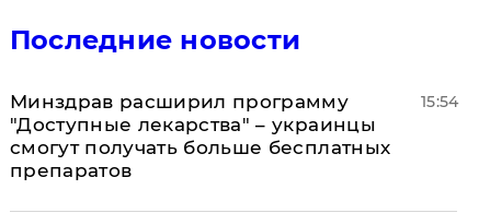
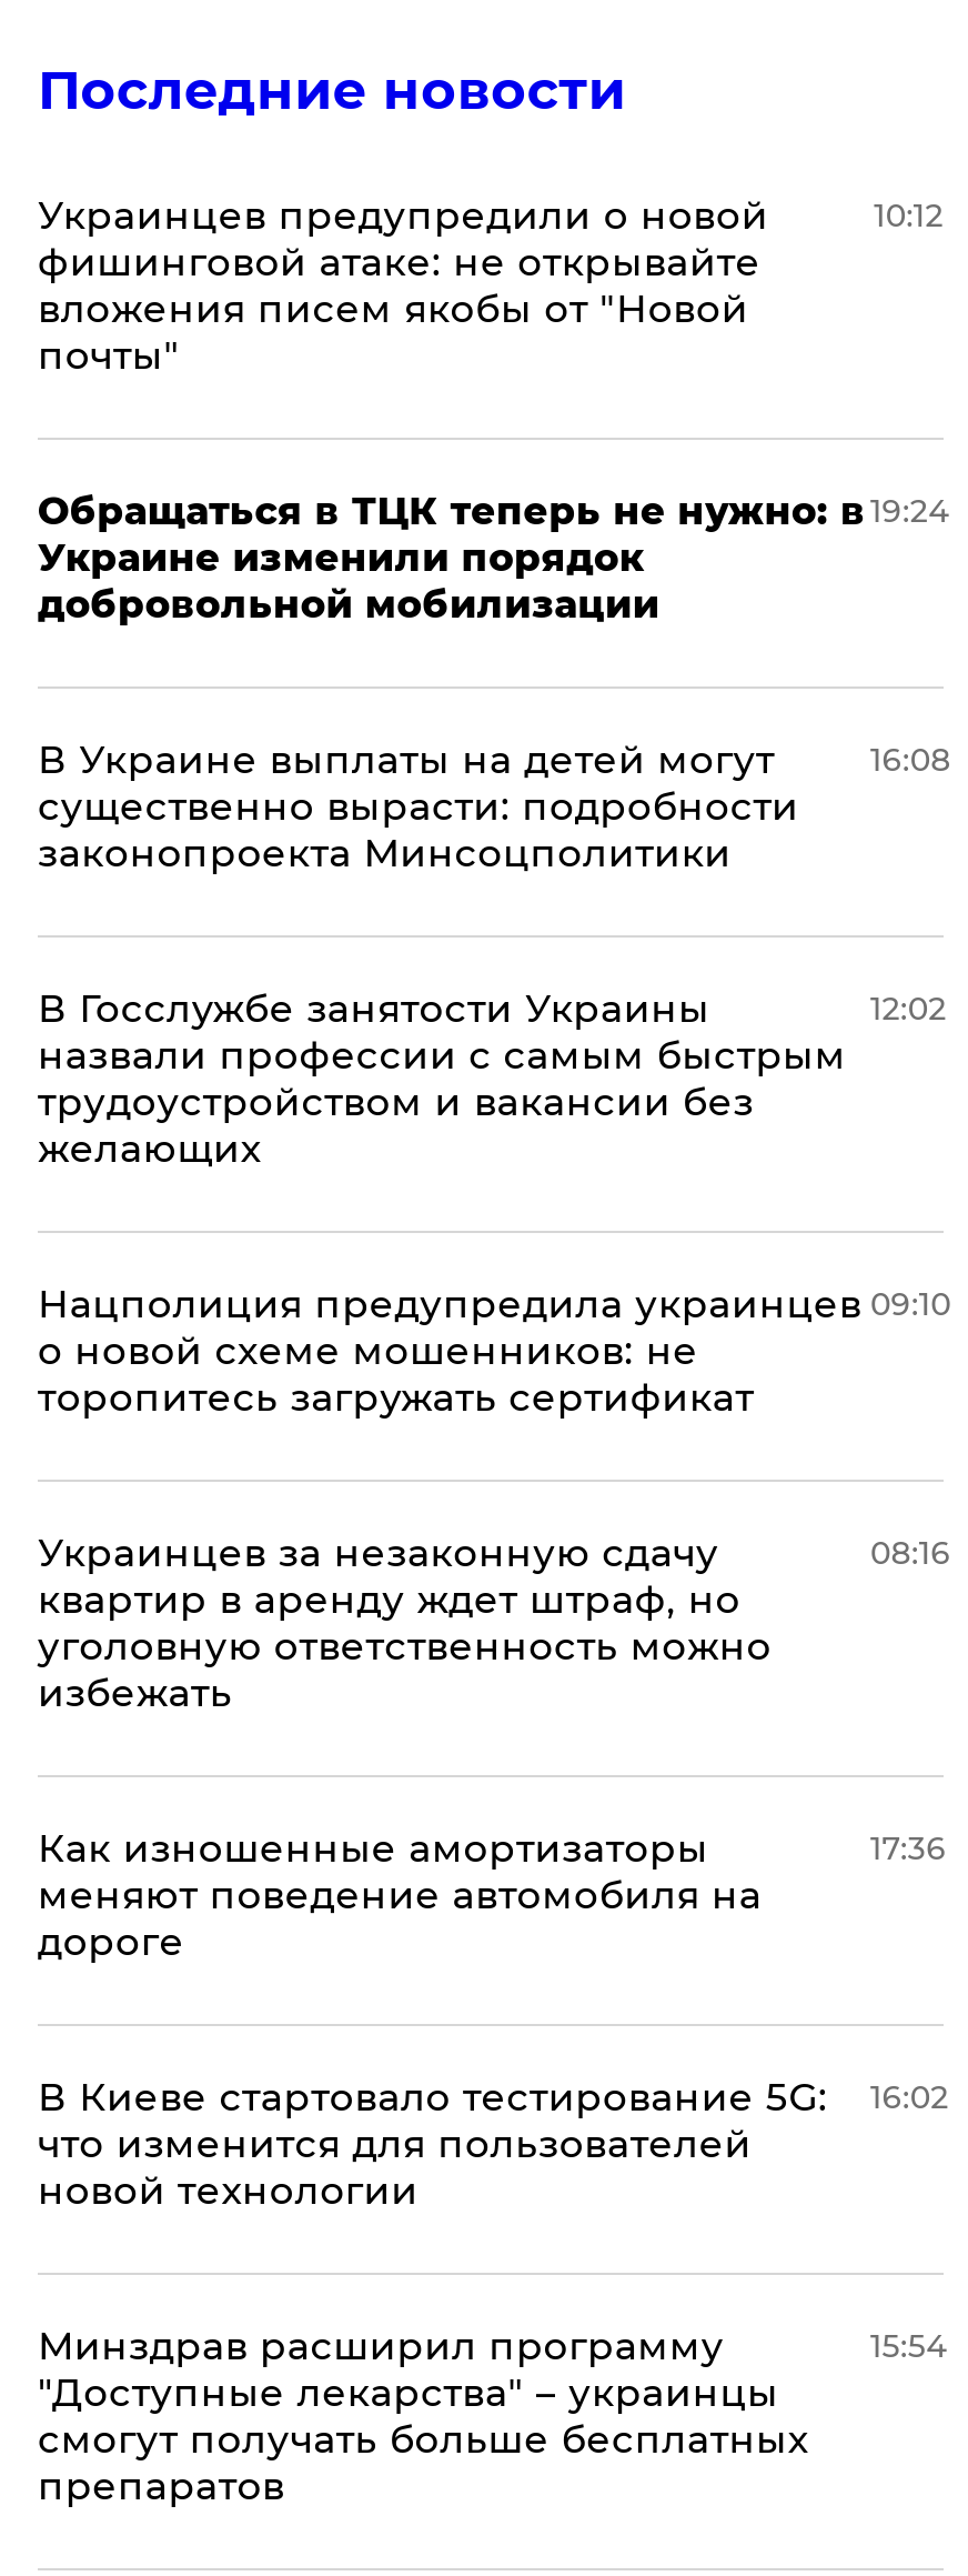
+ Украинцев предупредили о новой
+ фишинговой атаке: не открывайте
+ вложения писем якобы от "Новой
+ почты"

+ Обращаться в ТЦК теперь не нужно: в
+ Украине изменили порядок
+ добровольной мобилизации

+ В Украине выплаты на детей могут
+ существенно вырасти: подробности
+ законопроекта Минсоцполитики

+ В Госслужбе занятости Украины
+ назвали профессии с самым быстрым
+ трудоустройством и вакансии без
+ желающих

+ Нацполиция предупредила украинцев
+ о новой схеме мошенников: не
+ торопитесь загружать сертификат

+ Украинцев за незаконную сдачу
+ квартир в аренду ждет штраф, но
+ уголовную ответственность можно
+ избежать

+ Как изношенные амортизаторы
+ меняют поведение автомобиля на
+ дороге

+ В Киеве стартовало тестирование 5G:
+ что изменится для пользователей
+ новой технологии

+ 19:24

+ 16:08

+ 12:02

+ 09:10

+ 08:16

+ 17:36

+ 16:02

+ 10:12
